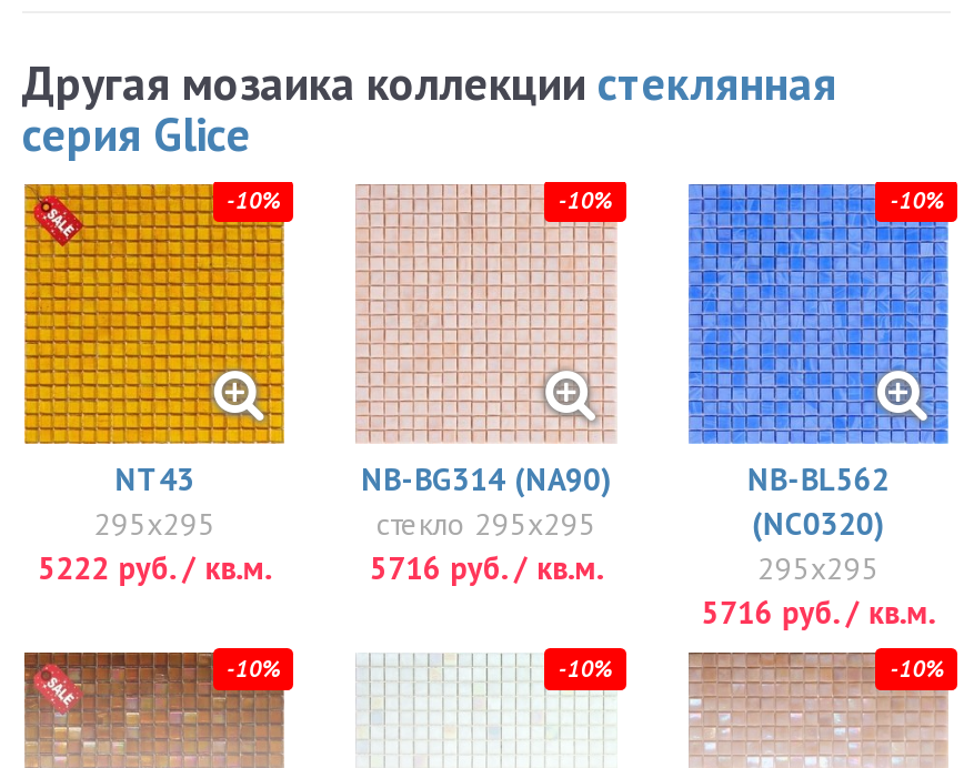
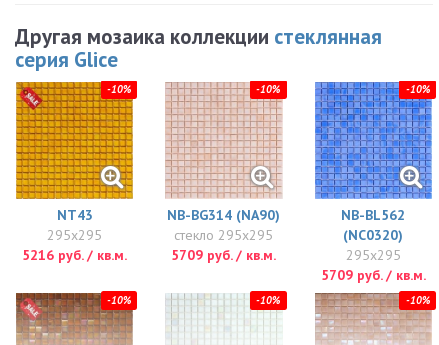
- 5222 руб. / кв.м.
+ 5216 руб. / кв.м.

- 5716 руб. / кв.м.
+ 5709 руб. / кв.м.

- 5716 руб. / кв.м.
+ 5709 руб. / кв.м.
